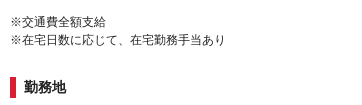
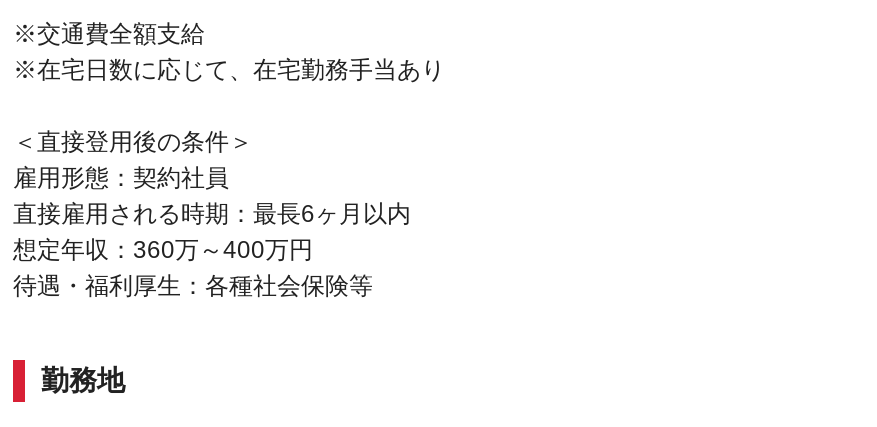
+ ＜直接登用後の条件＞
+ 雇用形態：契約社員
+ 直接雇用される時期：最長6ヶ月以内
+ 想定年収：360万～400万円
+ 待遇・福利厚生：各種社会保険等
